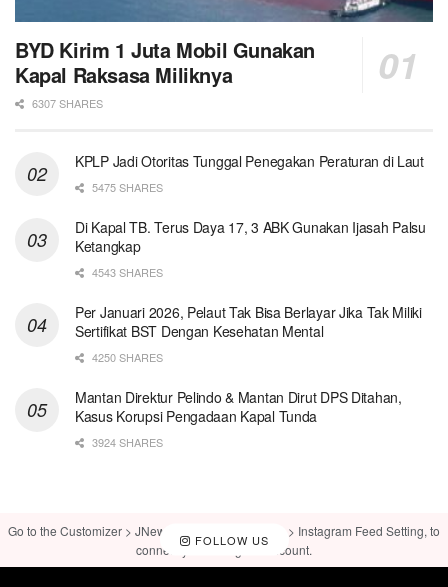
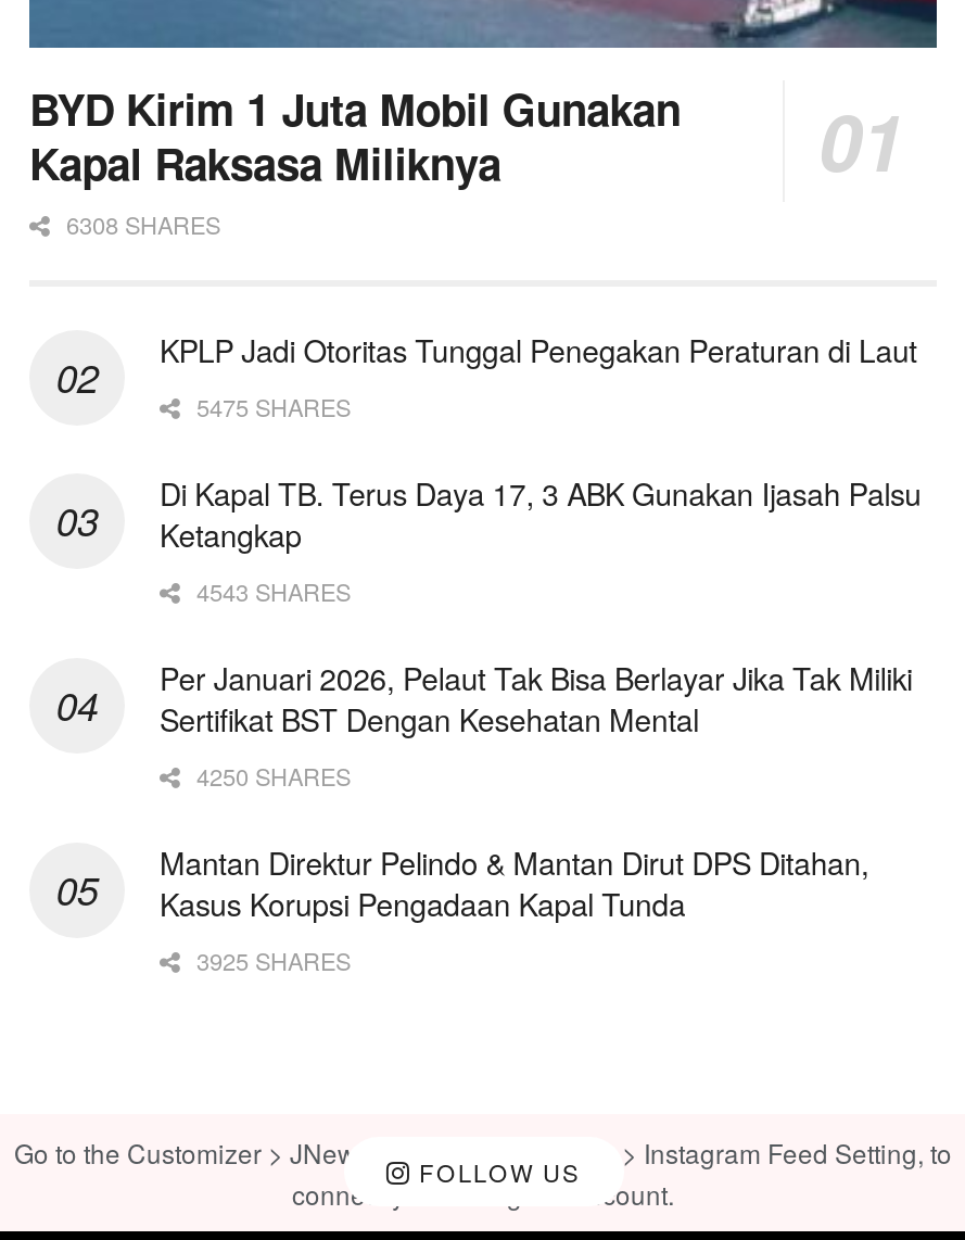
- 6307 SHARES
+ 6308 SHARES

- 3924 SHARES
+ 3925 SHARES
